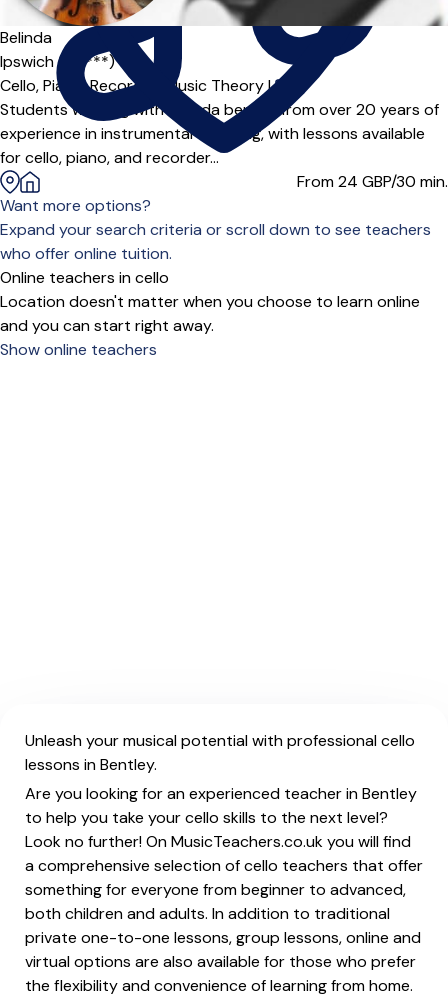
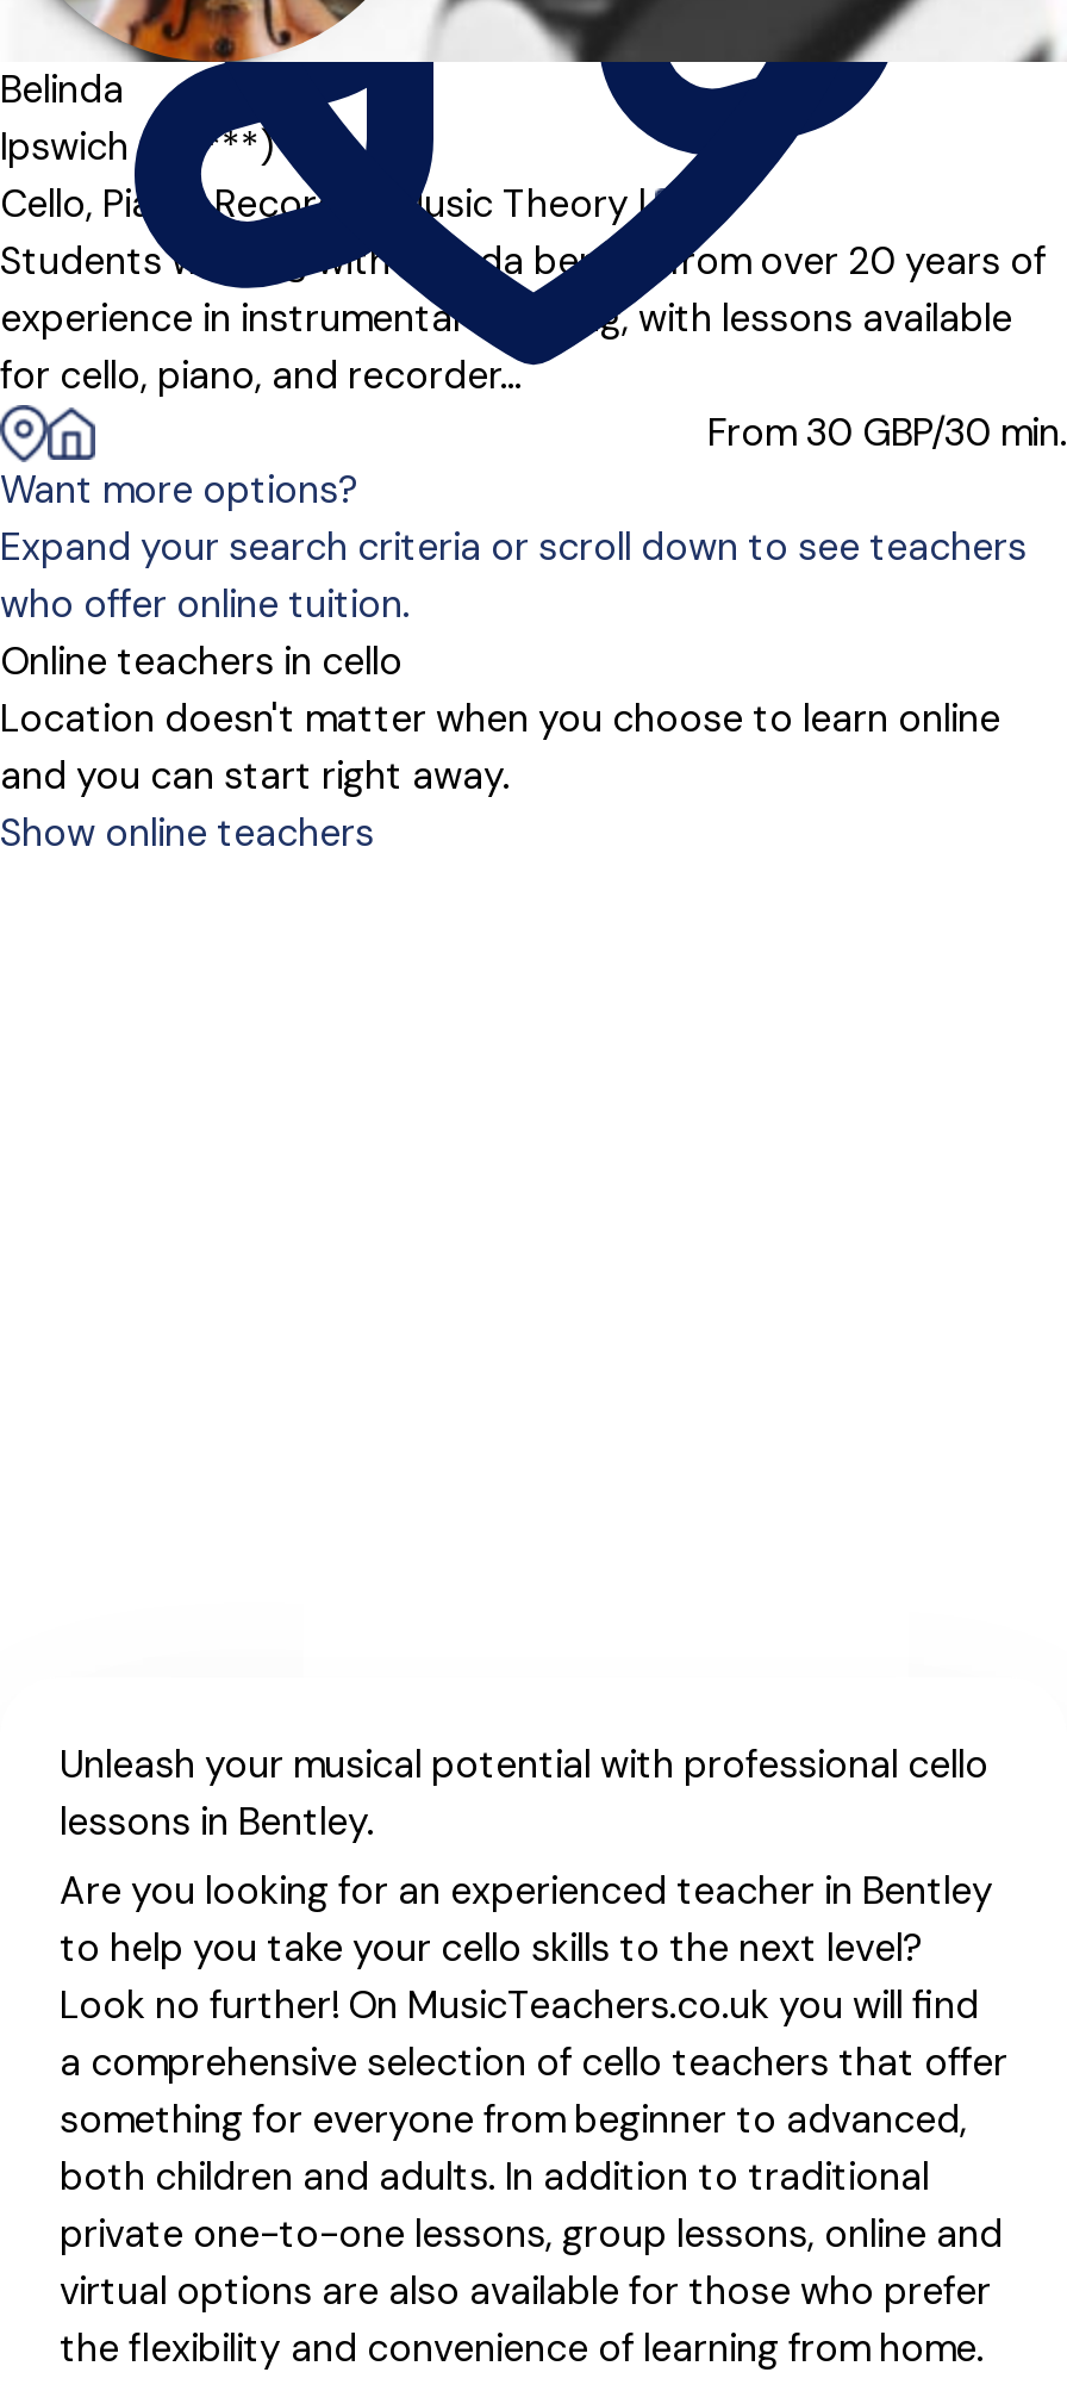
- From 24 GBP/30 min.
+ From 30 GBP/30 min.
